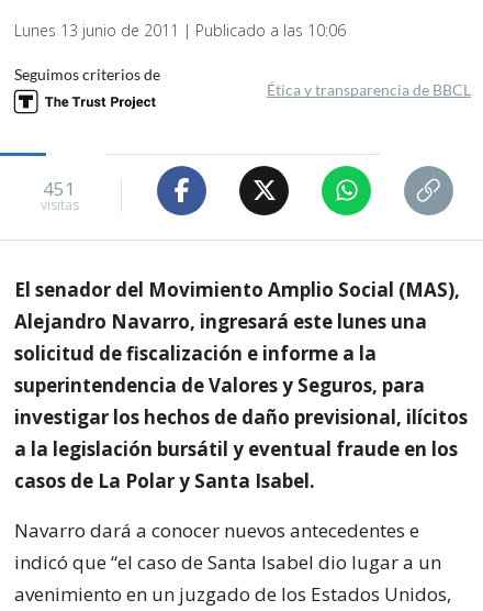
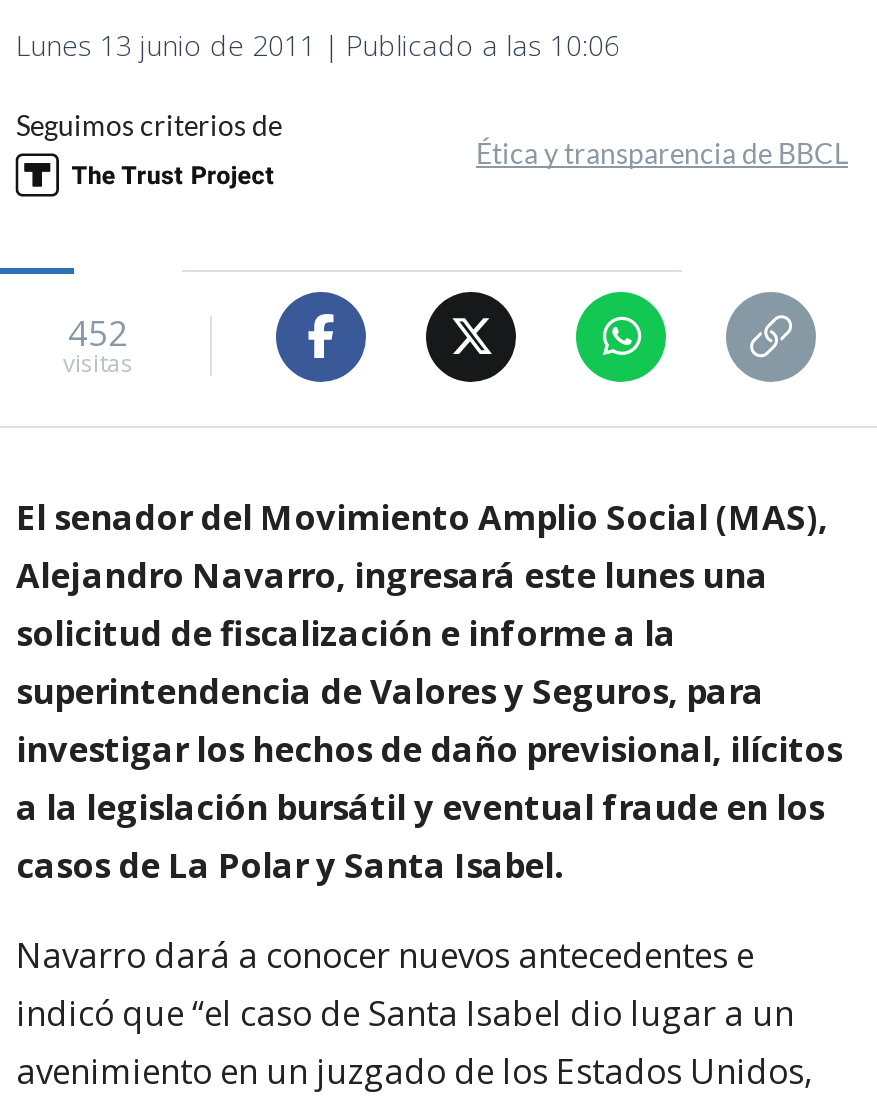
- 451
+ 452
